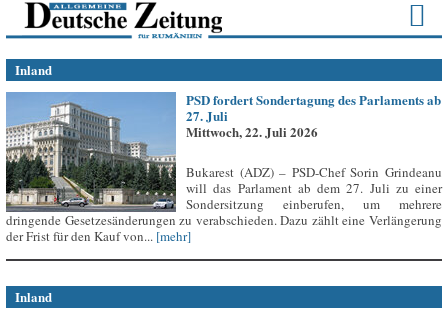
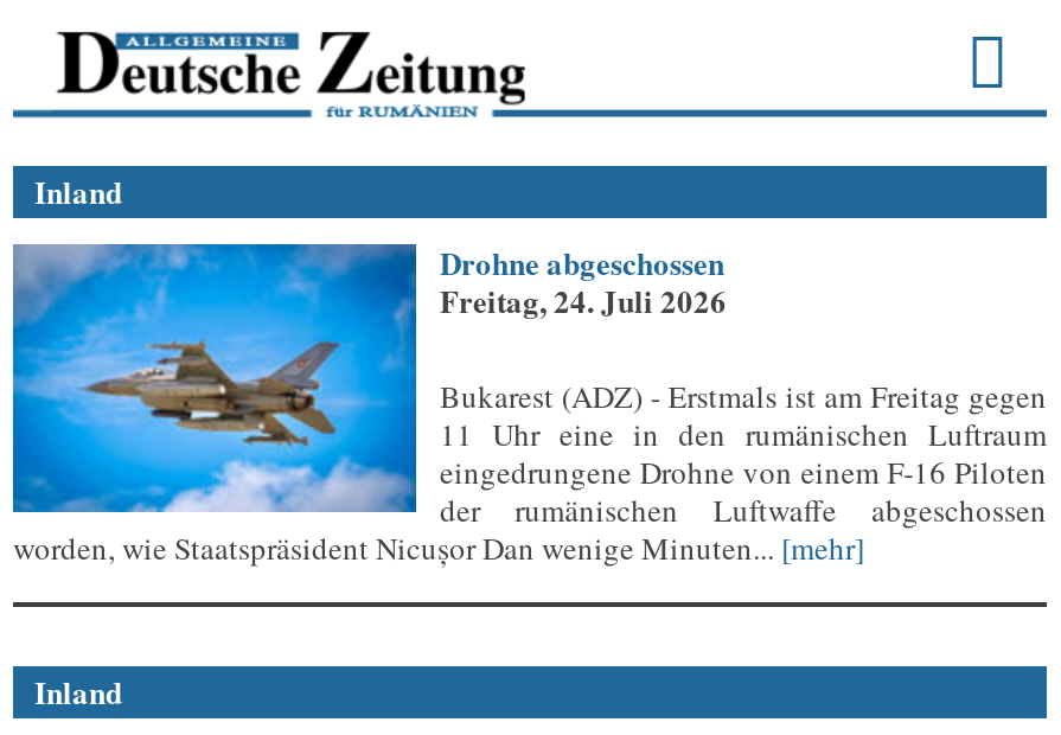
- [image]
- Bukarest (ADZ) – PSD-Chef Sorin Grindeanu
- will das Parlament ab dem 27. Juli zu einer
- Sondersitzung einberufen, um mehrere
- dringende Gesetzesänderungen zu verabschieden. Dazu zählt eine Verlängerung
- der Frist für den Kauf von... [mehr]
+ [image]
+ Bukarest (ADZ) - Erstmals ist am Freitag gegen
+ 11 Uhr eine in den rumänischen Luftraum
+ eingedrungene Drohne von einem F-16 Piloten
+ der rumänischen Luftwaffe abgeschossen
+ worden, wie Staatspräsident Nicușor Dan wenige Minuten... [mehr]

- PSD fordert Sondertagung des Parlaments ab
- 27. Juli
- Mittwoch, 22. Juli 2026
+ Drohne abgeschossen
+ Freitag, 24. Juli 2026
